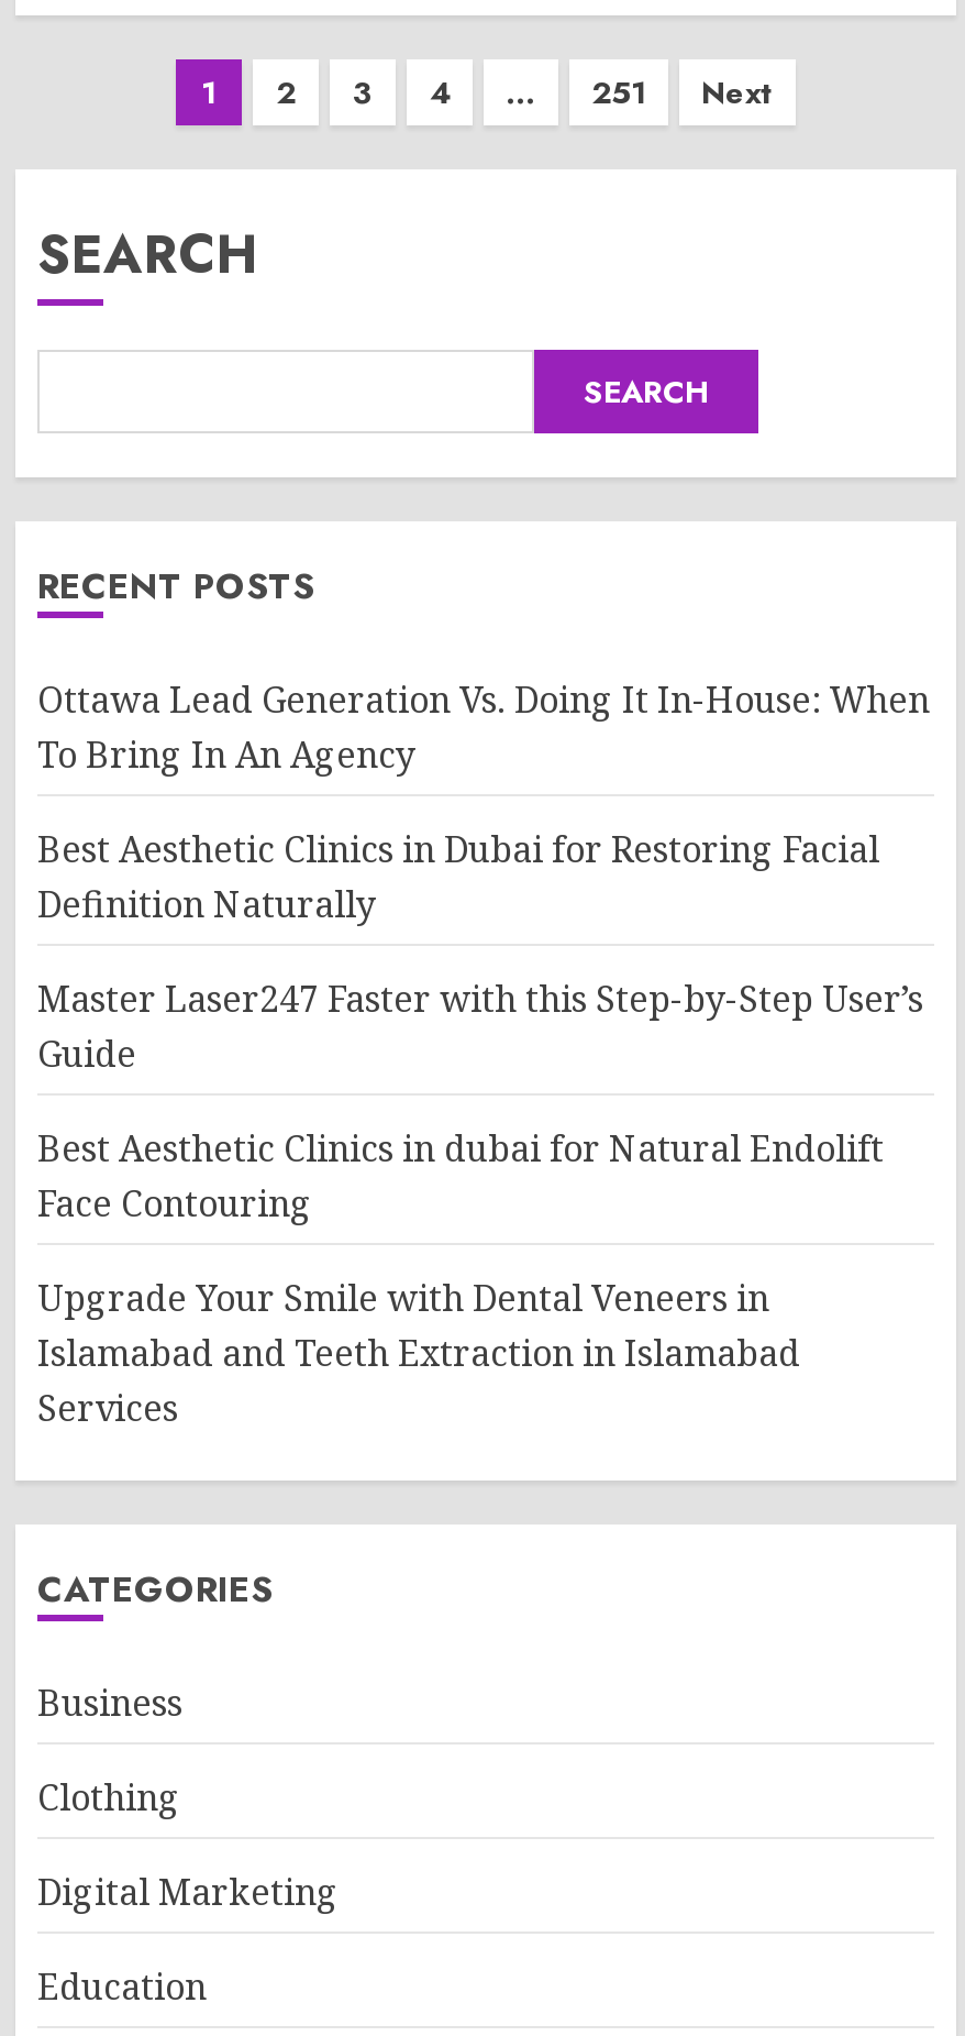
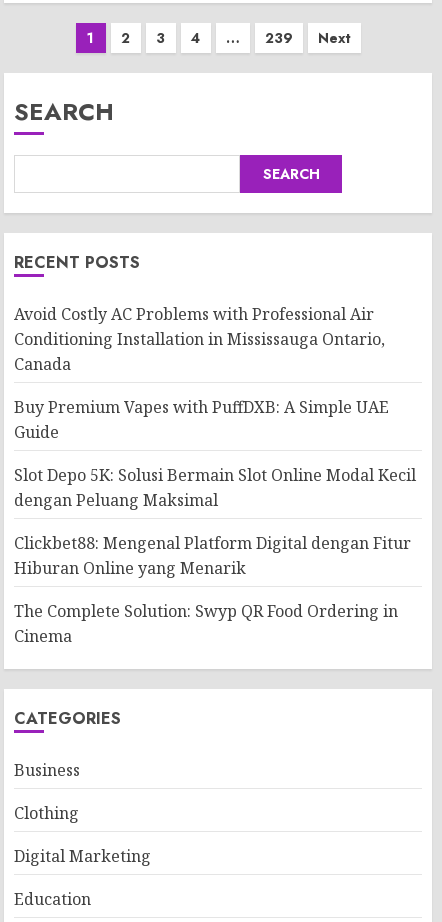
- 251
+ 239

- Ottawa Lead Generation Vs. Doing It In-House: When
- To Bring In An Agency
- Best Aesthetic Clinics in Dubai for Restoring Facial
- Definition Naturally
- Master Laser247 Faster with this Step-by-Step User’s
+ Avoid Costly AC Problems with Professional Air
+ Conditioning Installation in Mississauga Ontario,
+ Canada
+ Buy Premium Vapes with PuffDXB: A Simple UAE

moved up: Guide

- Best Aesthetic Clinics in dubai for Natural Endolift
- Face Contouring
- Upgrade Your Smile with Dental Veneers in
- Islamabad and Teeth Extraction in Islamabad
- Services
+ Slot Depo 5K: Solusi Bermain Slot Online Modal Kecil
+ dengan Peluang Maksimal
+ Clickbet88: Mengenal Platform Digital dengan Fitur
+ Hiburan Online yang Menarik
+ The Complete Solution: Swyp QR Food Ordering in
+ Cinema
